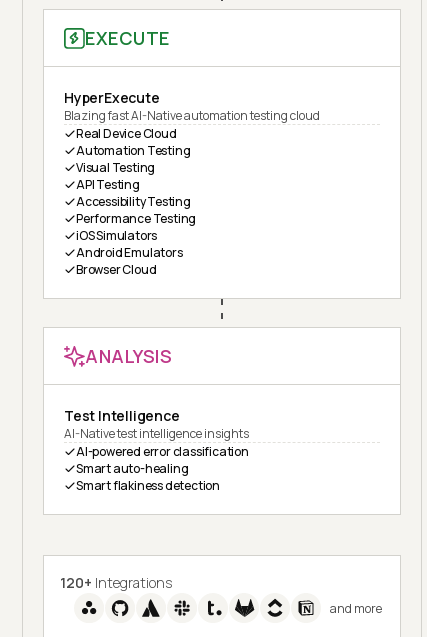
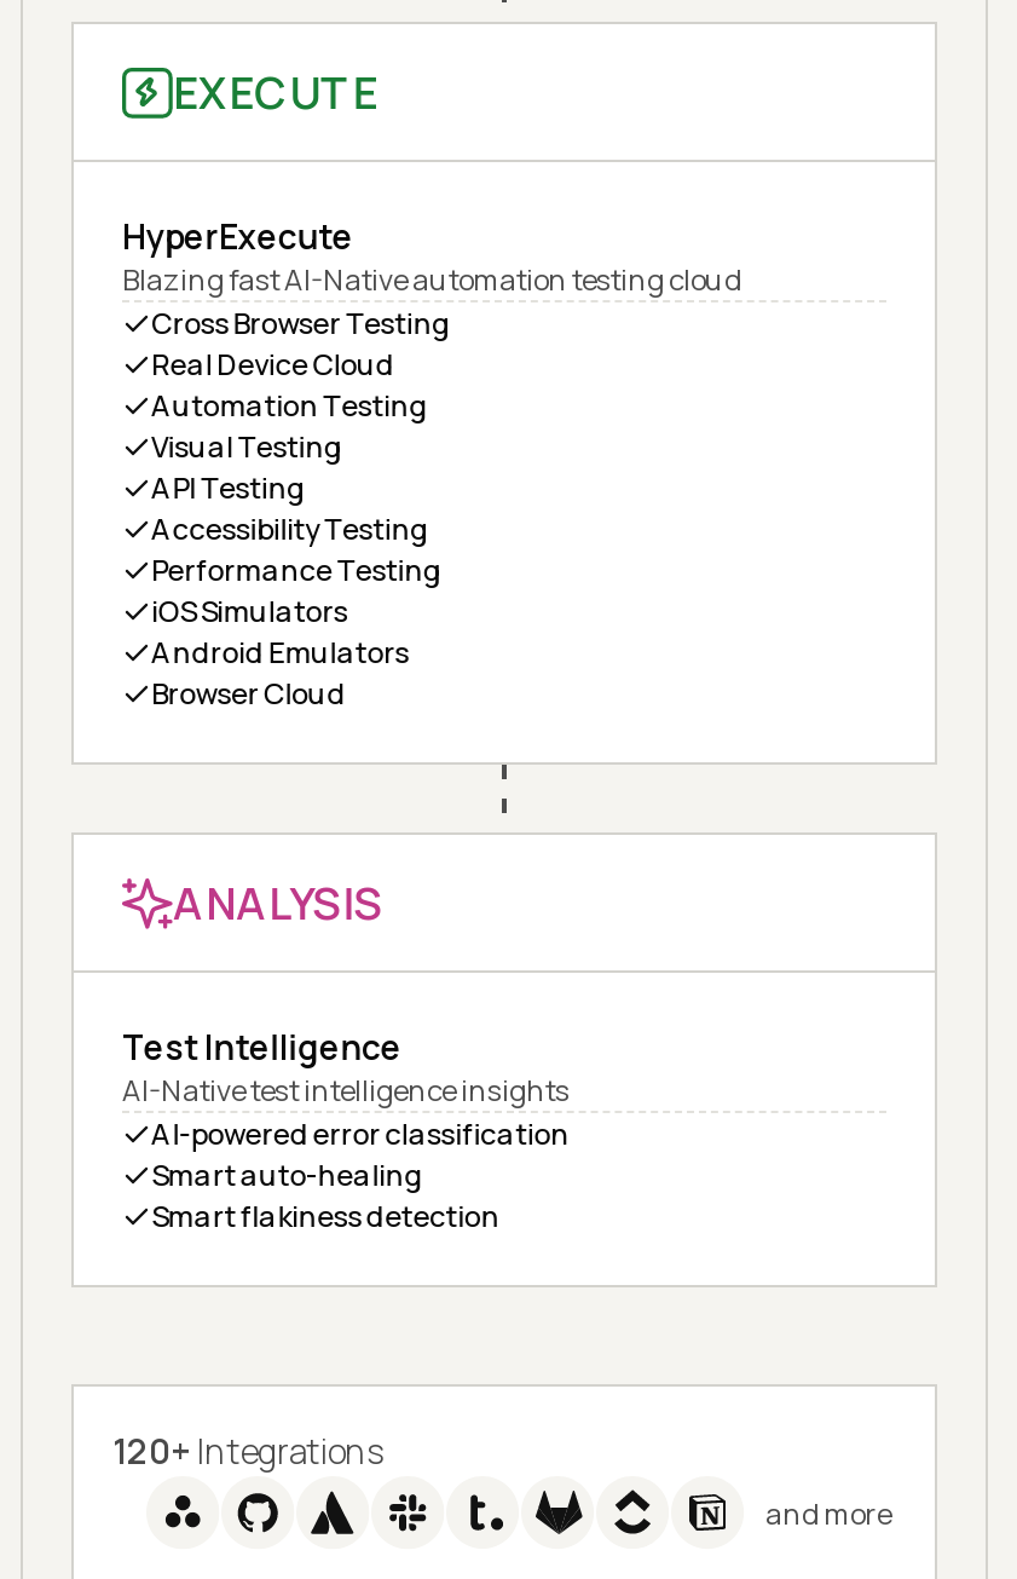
+ Cross Browser Testing
